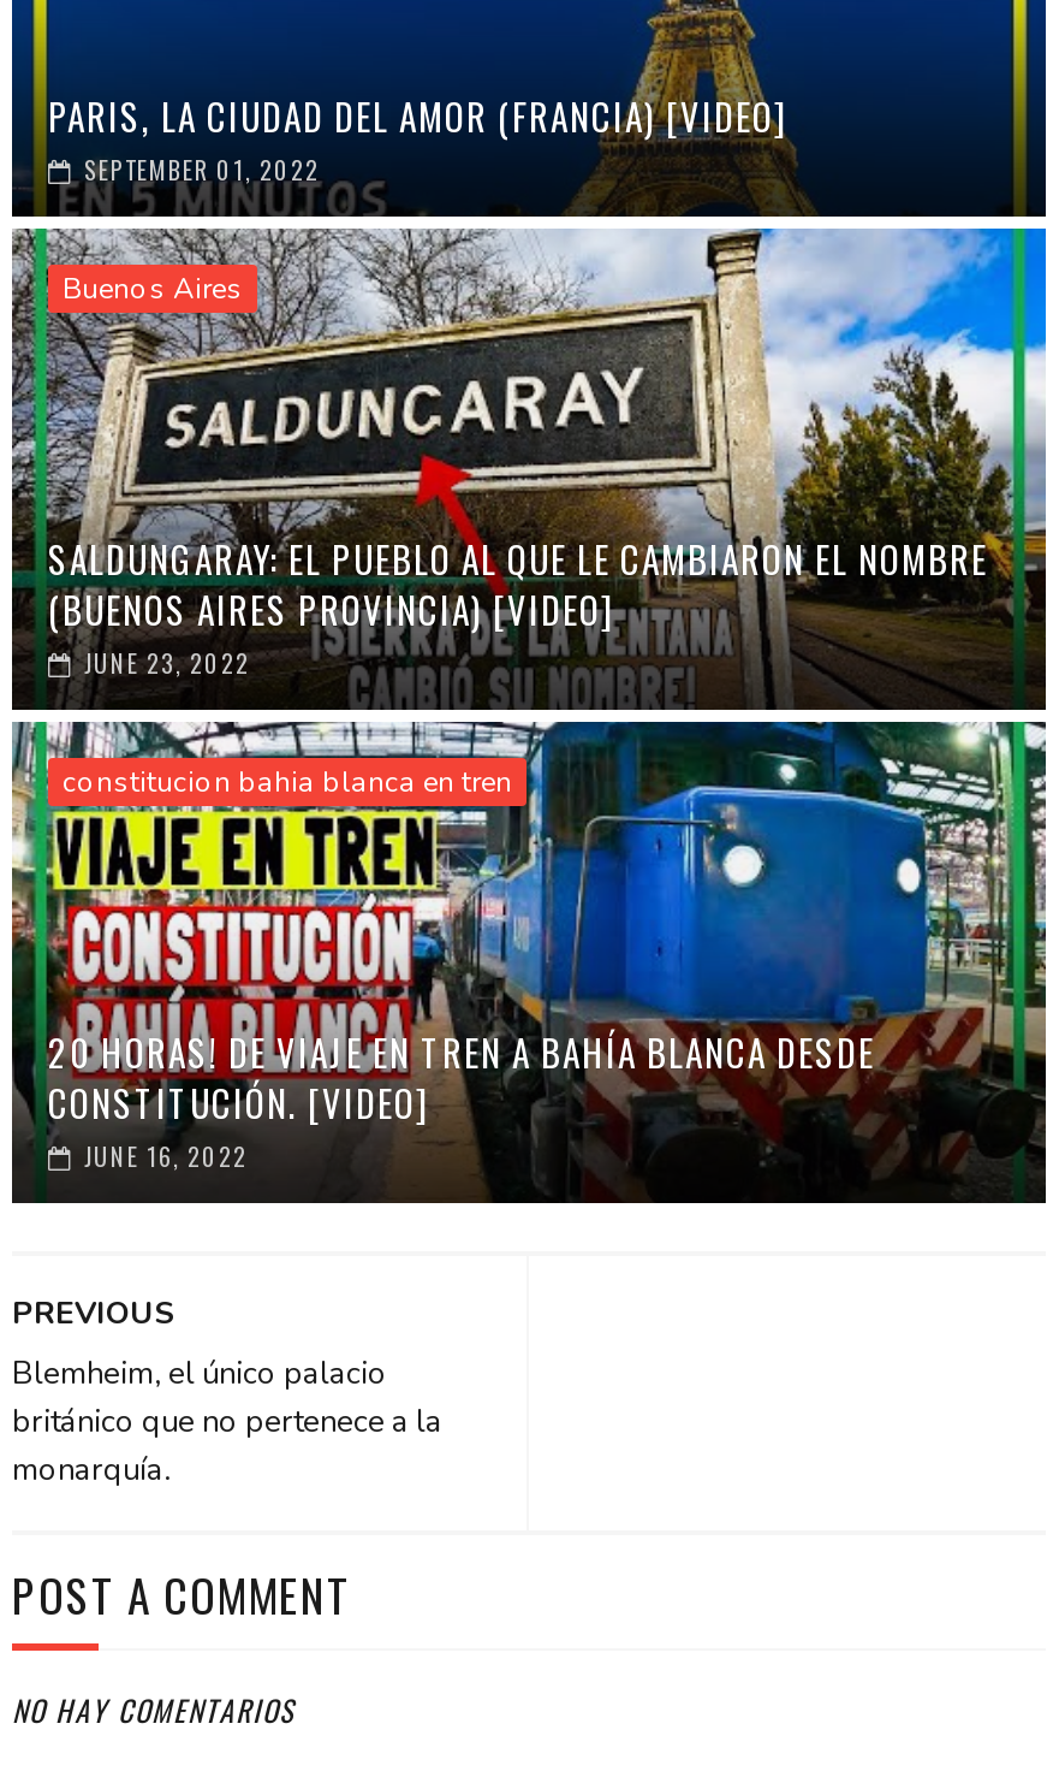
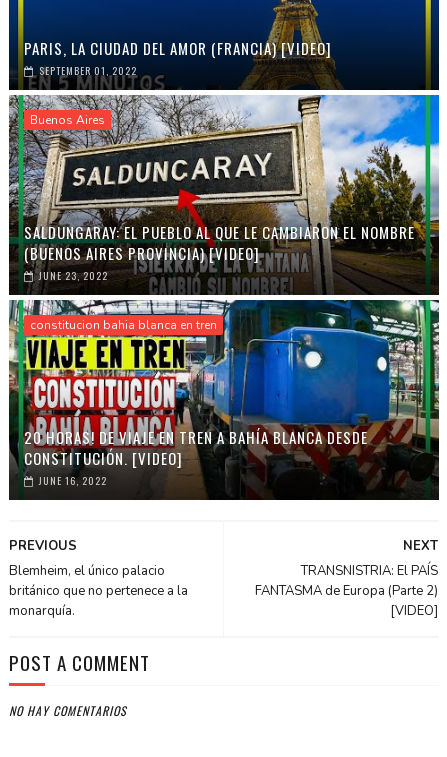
+ NEXT
+ TRANSNISTRIA: El PAÍS
+ FANTASMA de Europa (Parte 2)
+ [VIDEO]
